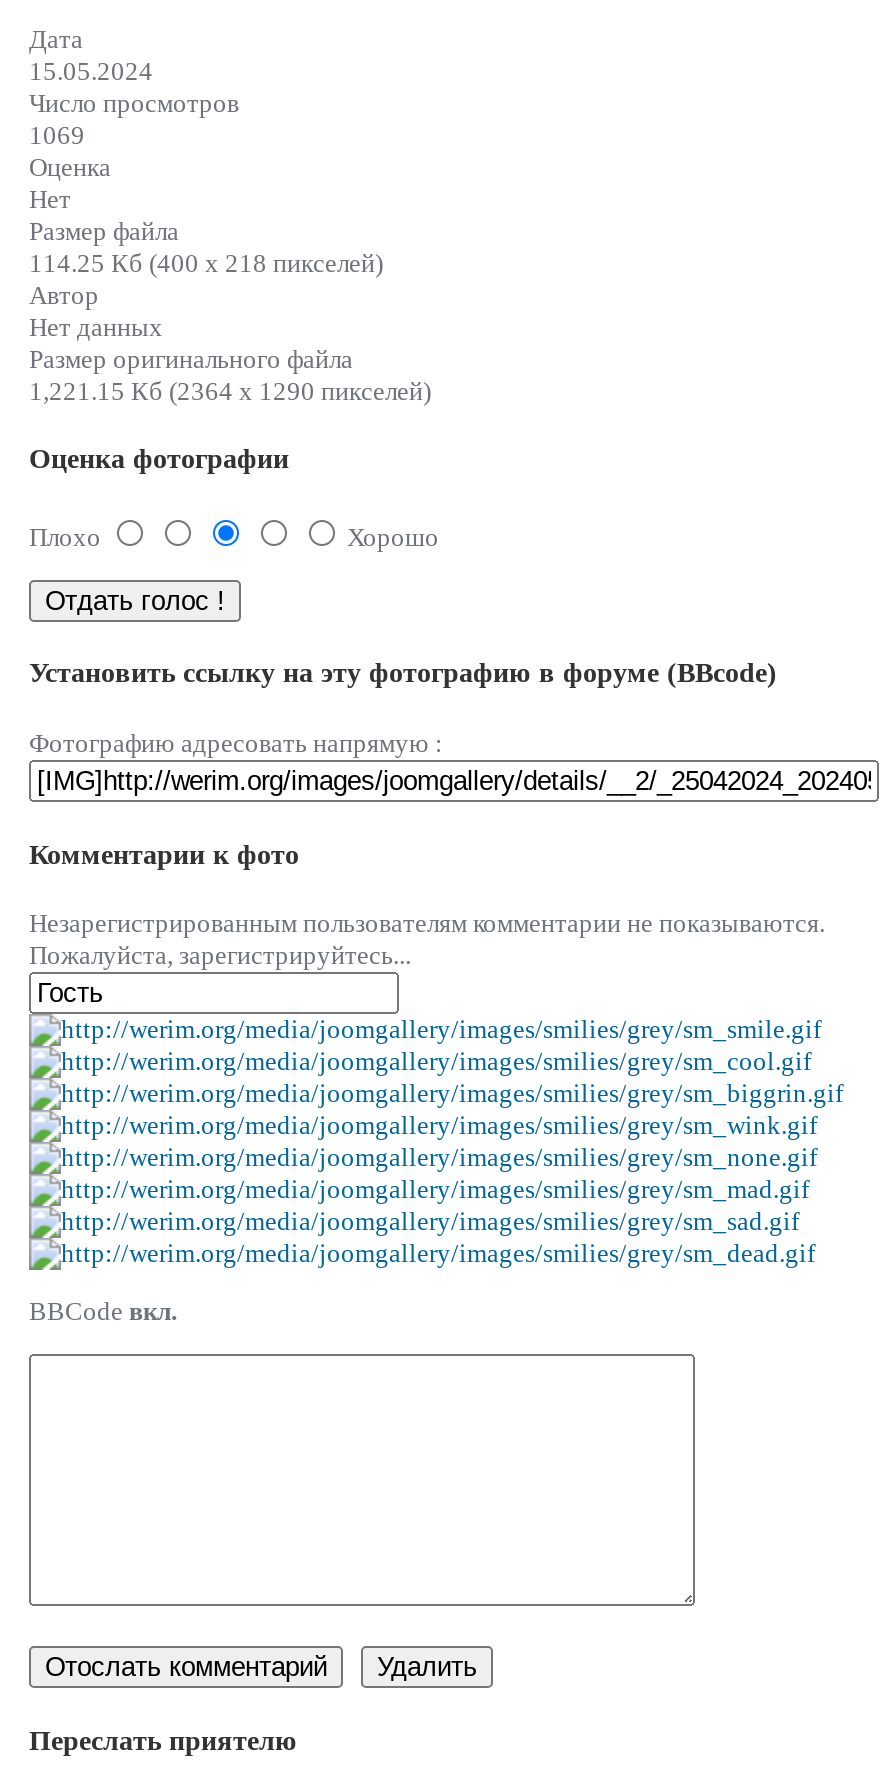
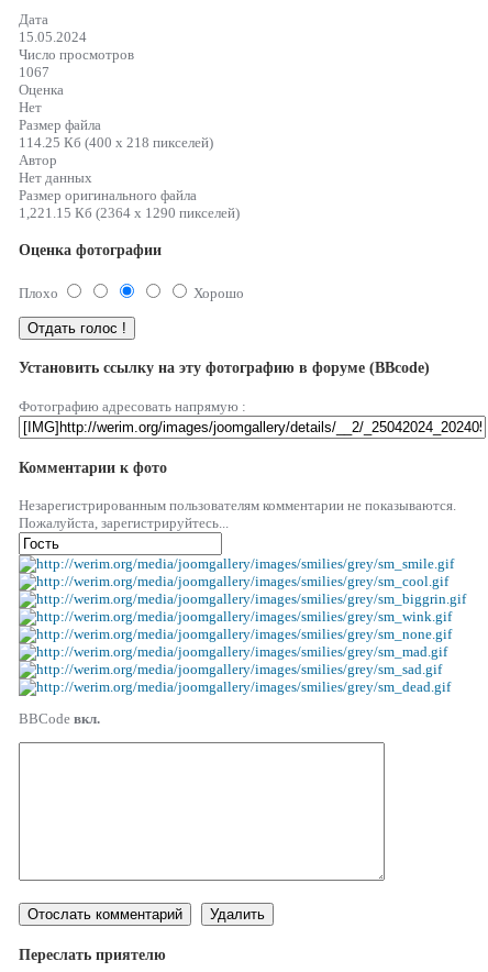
- 1069
+ 1067
